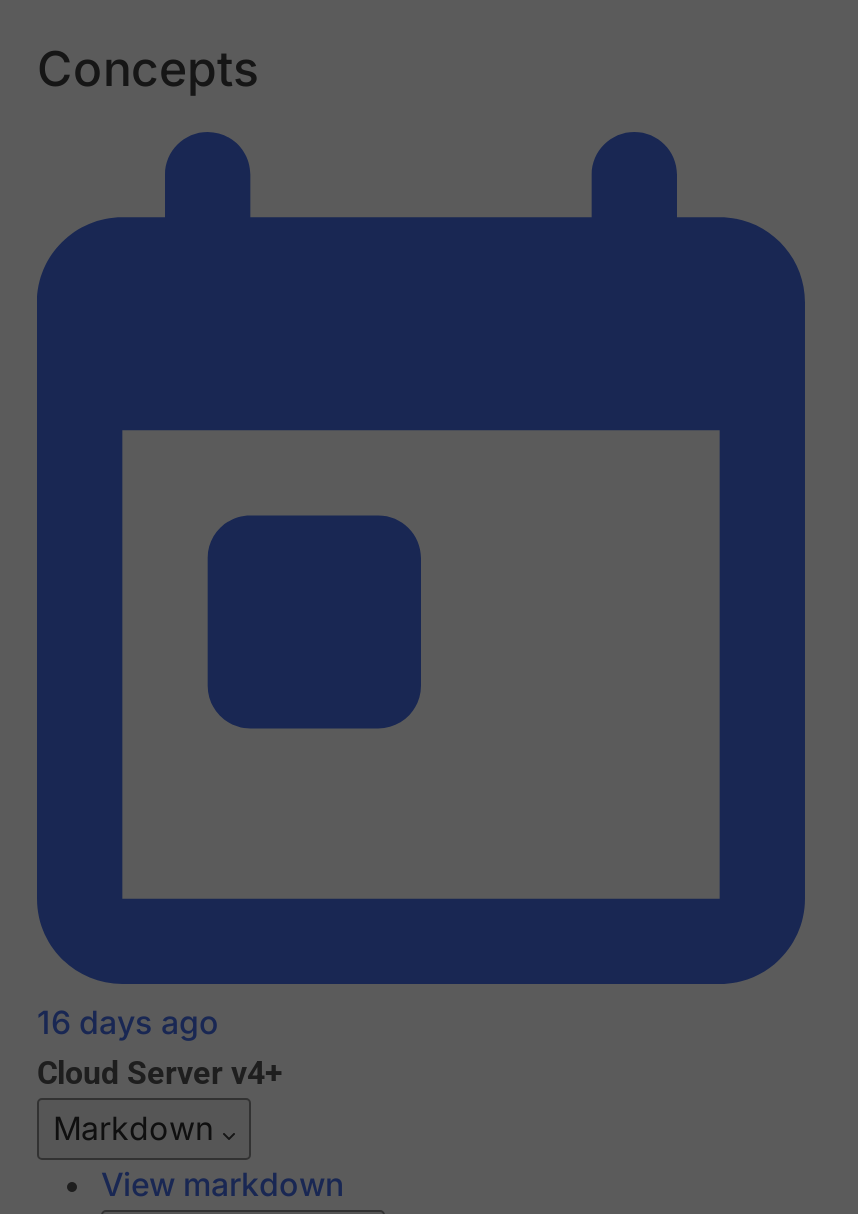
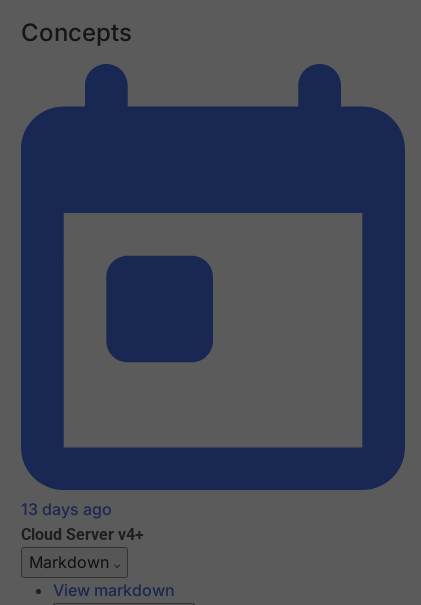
- 16 days ago
+ 13 days ago
